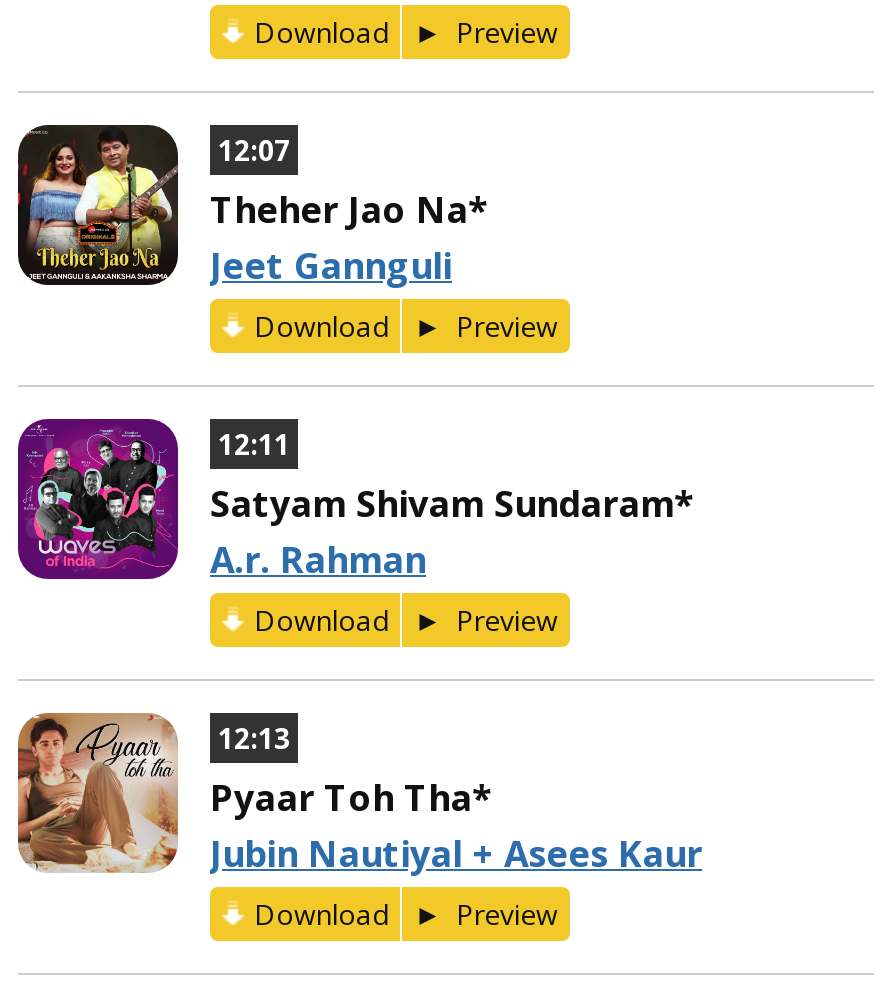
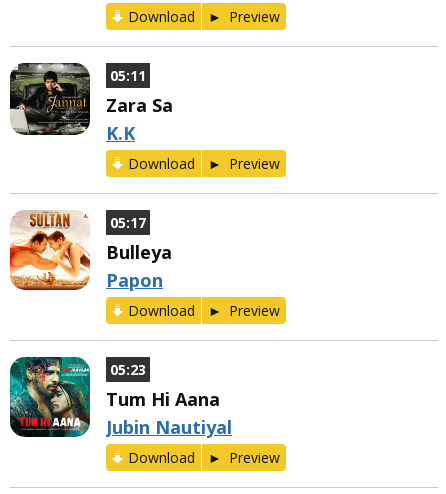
- [image]
- 12:07
- Theher Jao Na*
- Jeet Gannguli
+ [image]
+ 05:11
+ Zara Sa
+ K.K

- [image]
- 12:11
- Satyam Shivam Sundaram*
- A.r. Rahman
+ [image]
+ 05:17
+ Bulleya
+ Papon

- [image]
- 12:13
- Pyaar Toh Tha*
- Jubin Nautiyal + Asees Kaur
+ [image]
+ 05:23
+ Tum Hi Aana
+ Jubin Nautiyal
